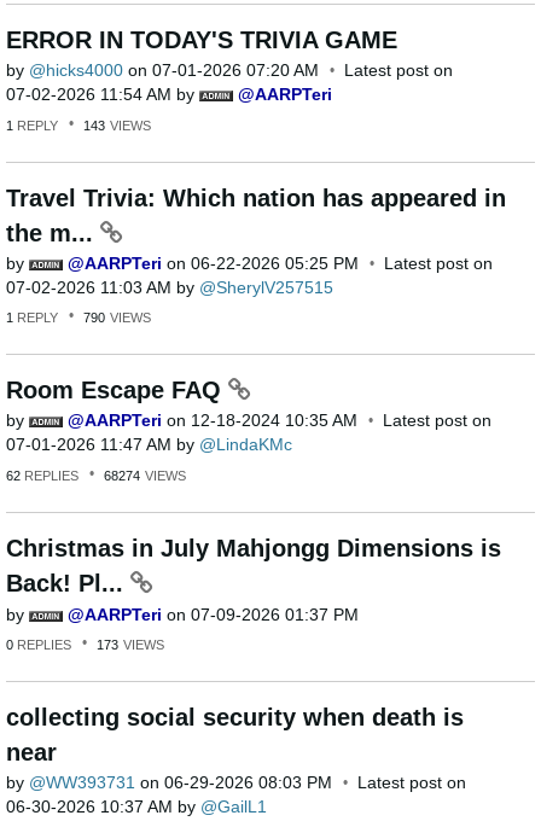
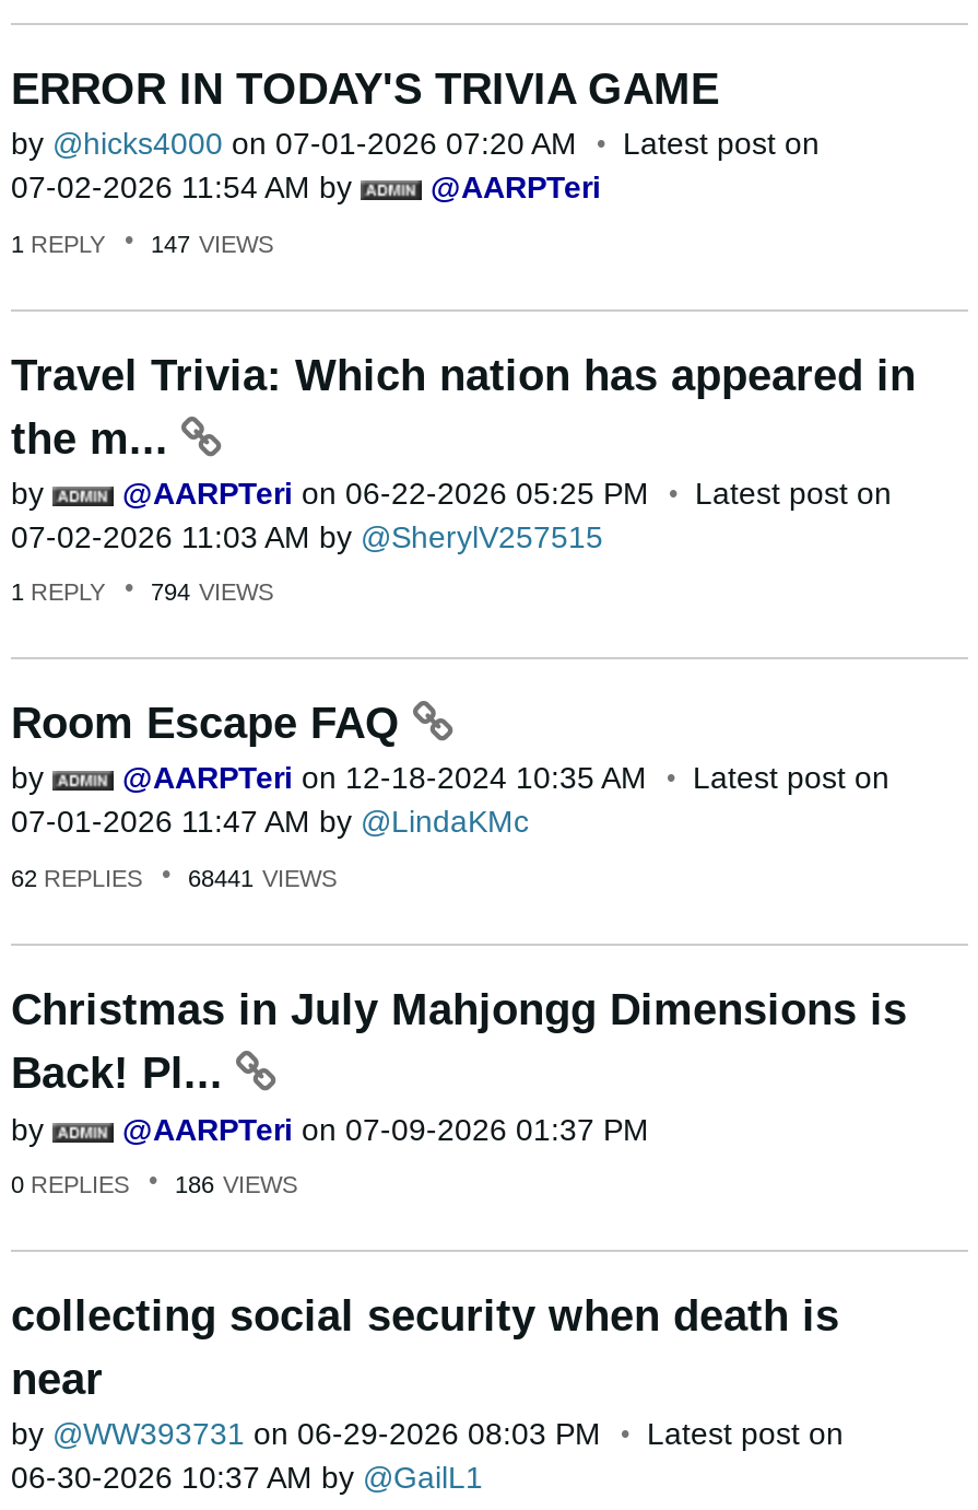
- 1 REPLY 143 VIEWS
+ 1 REPLY 147 VIEWS

- 1 REPLY 790 VIEWS
+ 1 REPLY 794 VIEWS

- 62 REPLIES 68274 VIEWS
+ 62 REPLIES 68441 VIEWS

- 0 REPLIES 173 VIEWS
+ 0 REPLIES 186 VIEWS
